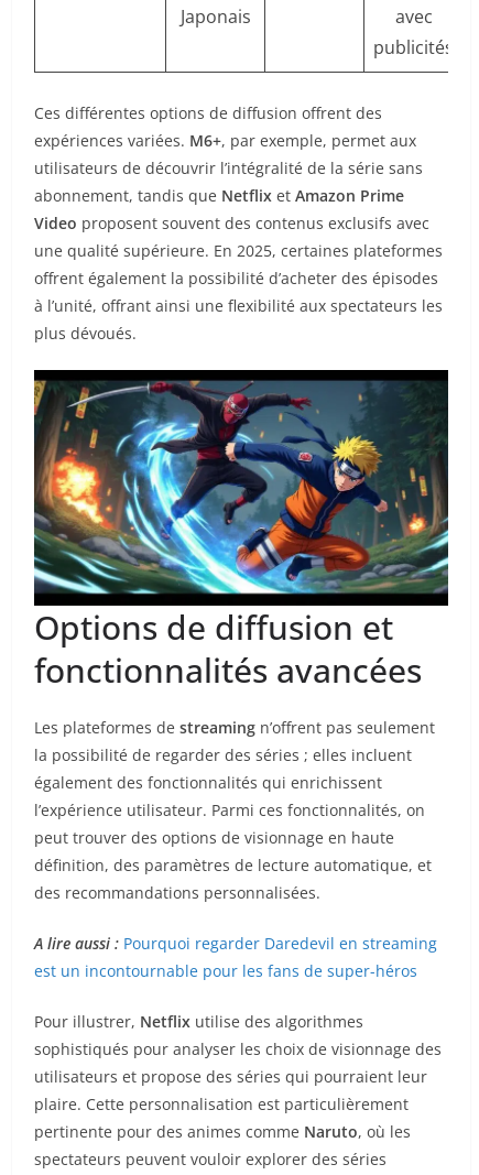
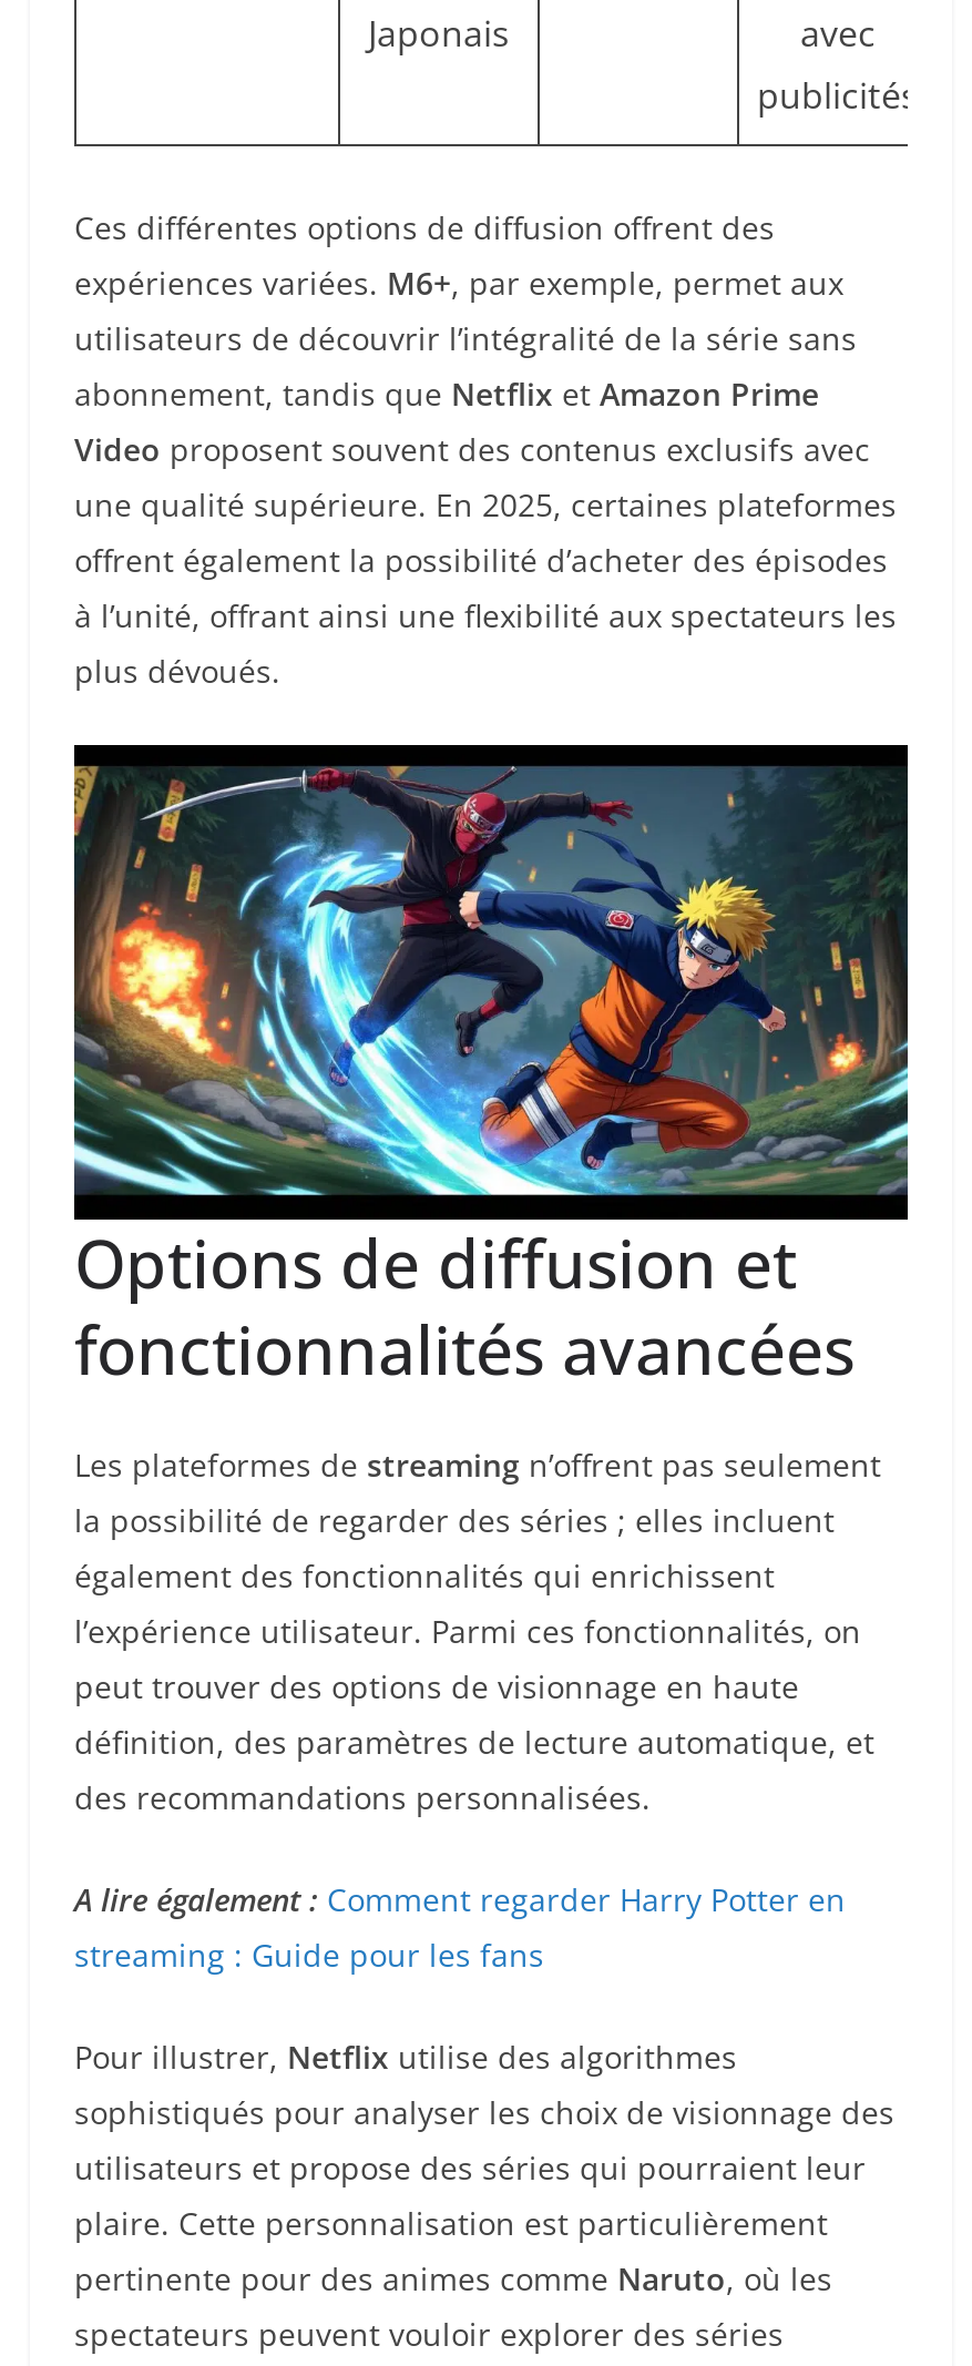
- A lire aussi : Pourquoi regarder Daredevil en streaming
- est un incontournable pour les fans de super-héros
+ A lire également : Comment regarder Harry Potter en
+ streaming : Guide pour les fans
